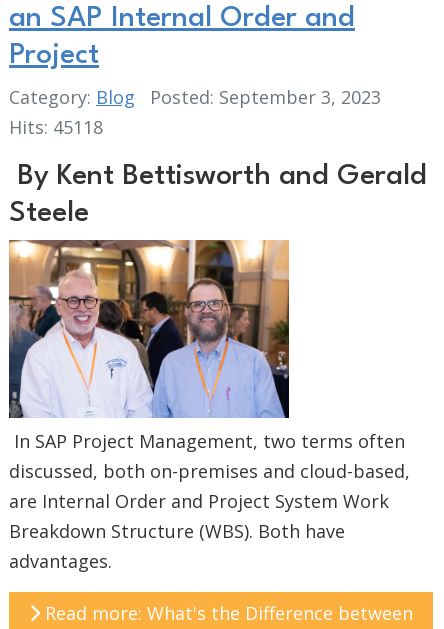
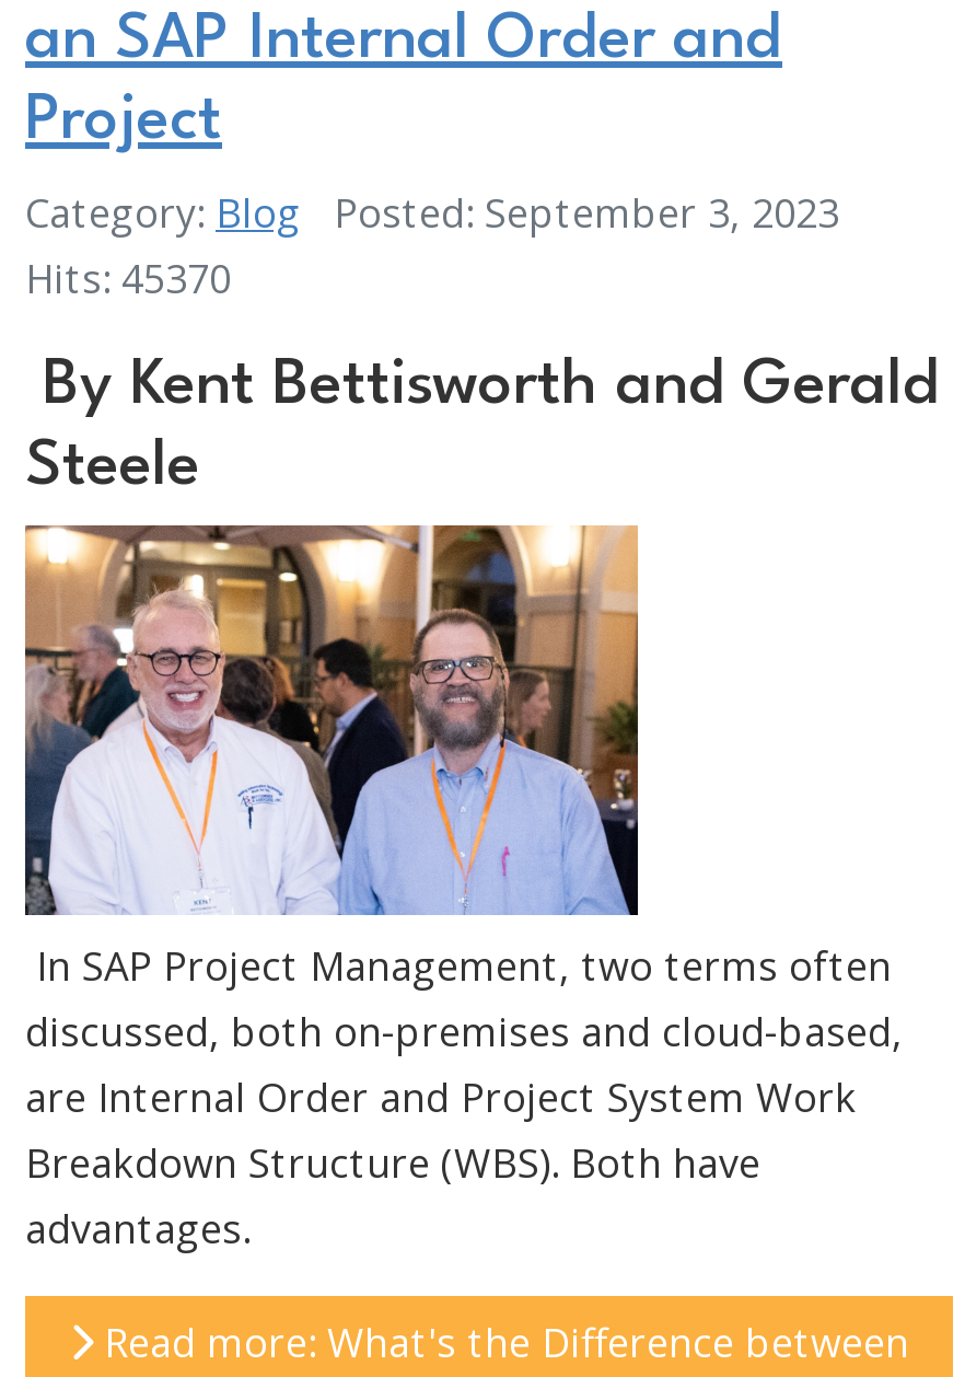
- Hits: 45118
+ Hits: 45370
